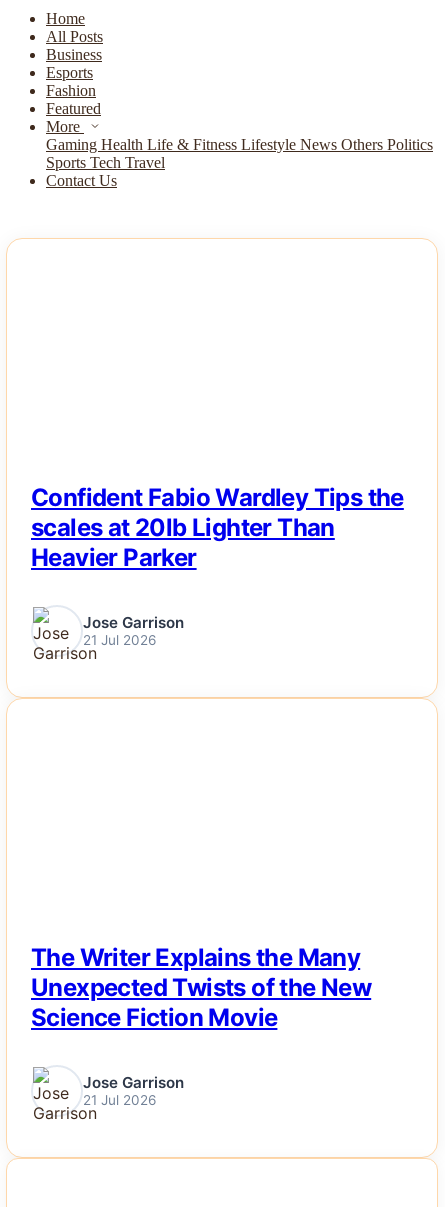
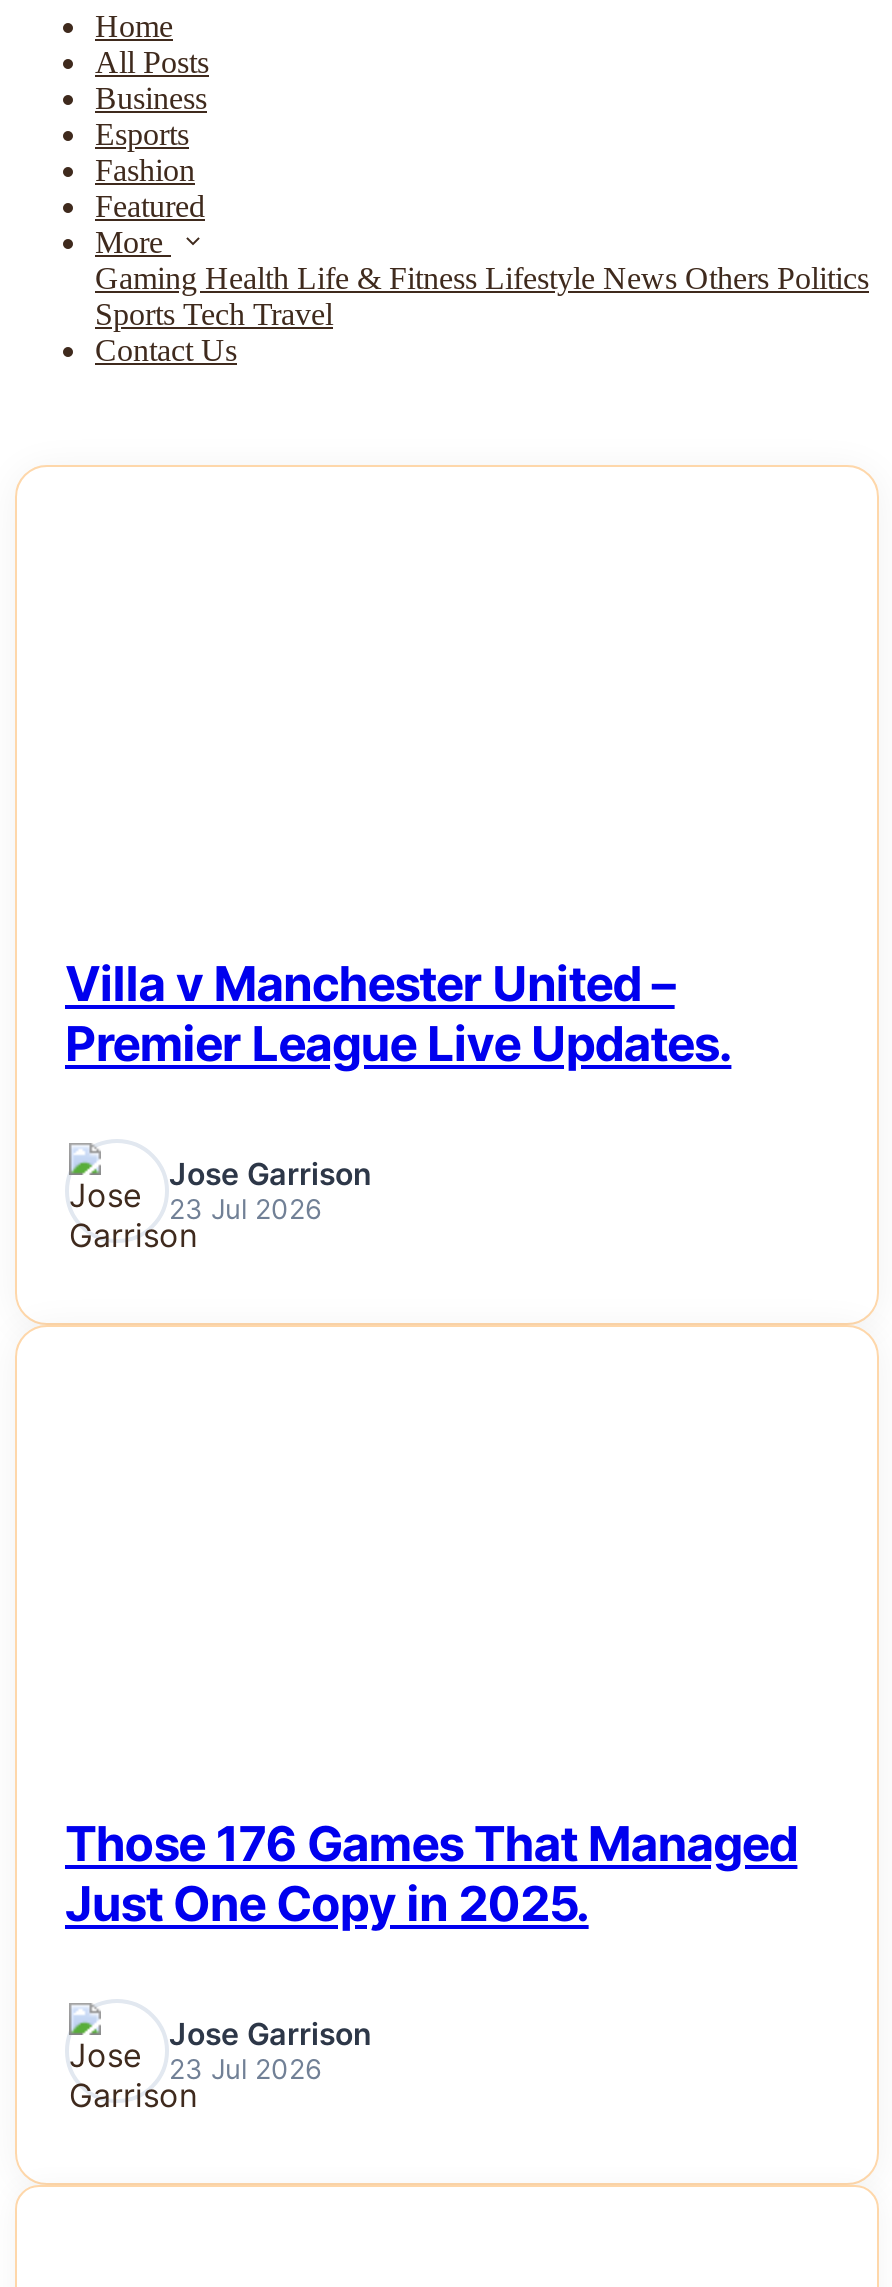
- Confident Fabio Wardley Tips the
- scales at 20lb Lighter Than
- Heavier Parker
+ Villa v Manchester United –
+ Premier League Live Updates.

- 21 Jul 2026
+ 23 Jul 2026

- The Writer Explains the Many
- Unexpected Twists of the New
- Science Fiction Movie
+ Those 176 Games That Managed
+ Just One Copy in 2025.

- 21 Jul 2026
+ 23 Jul 2026
